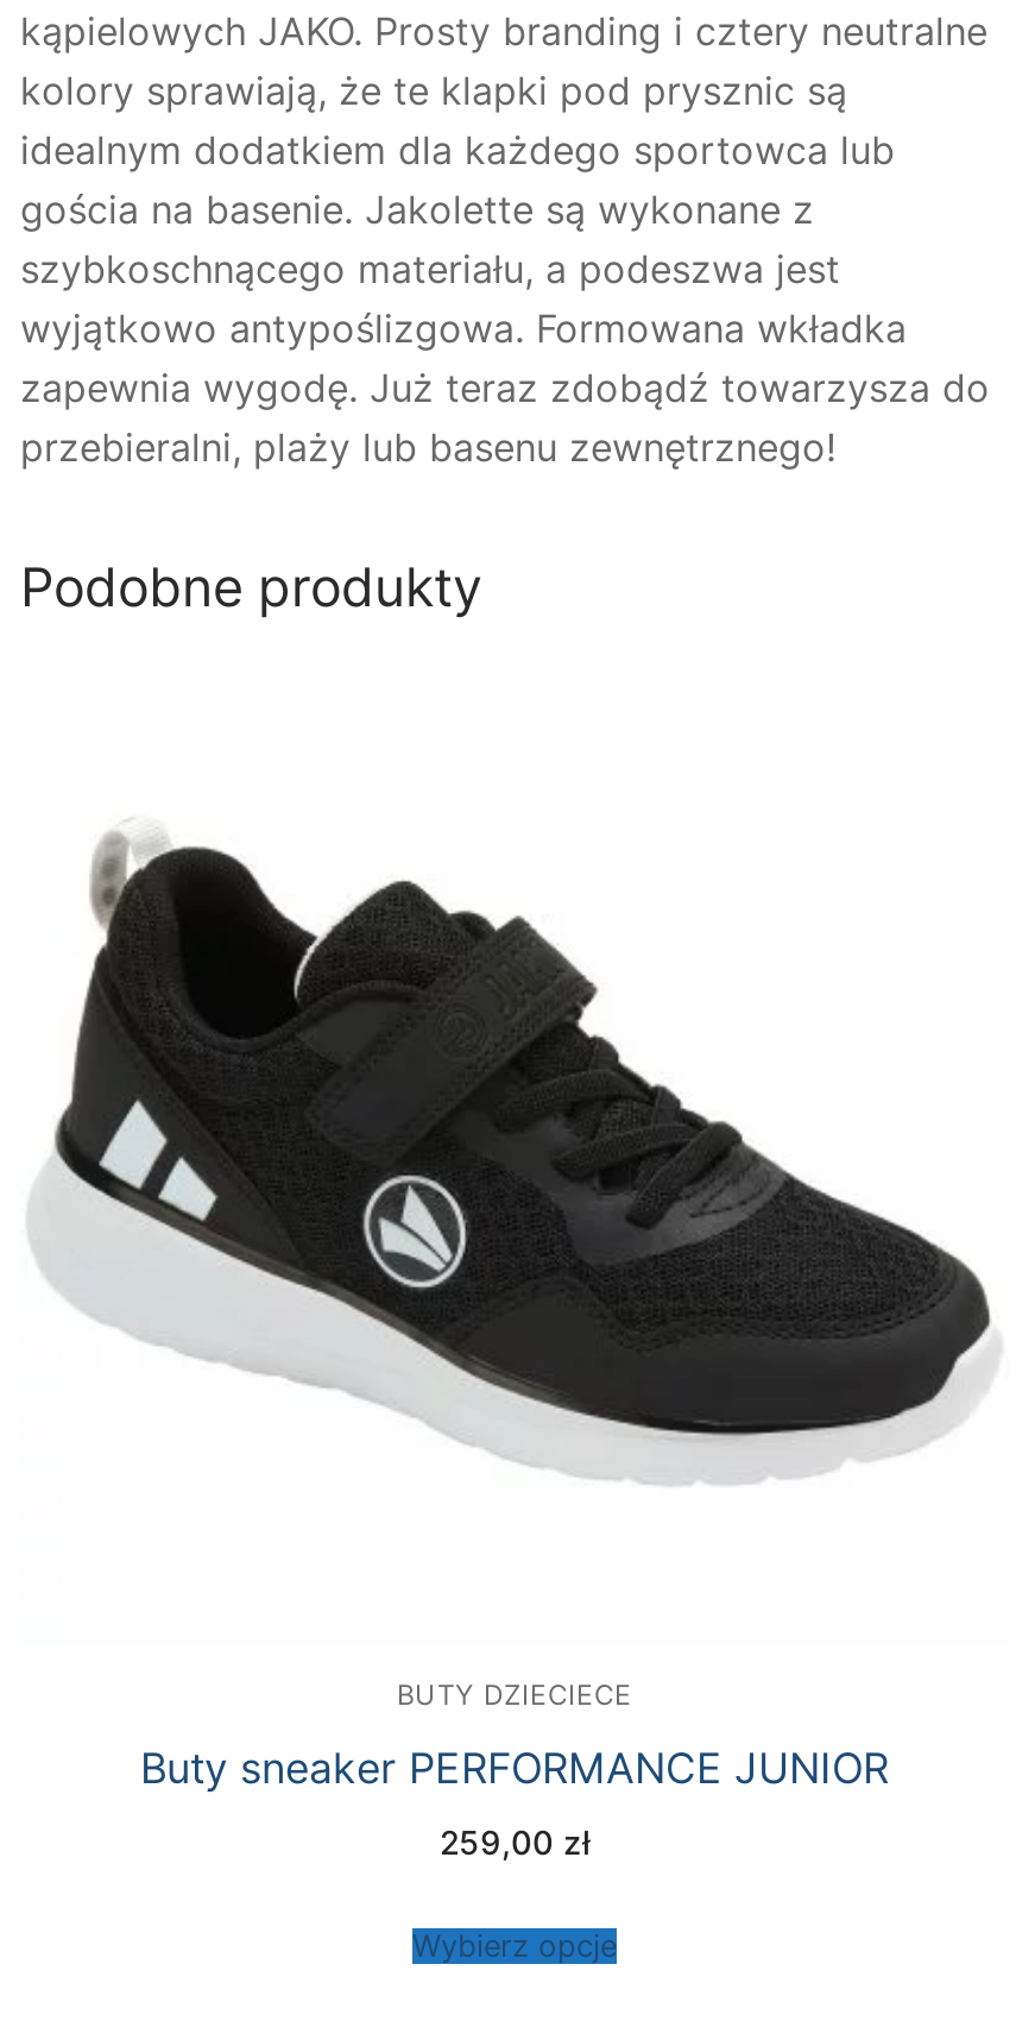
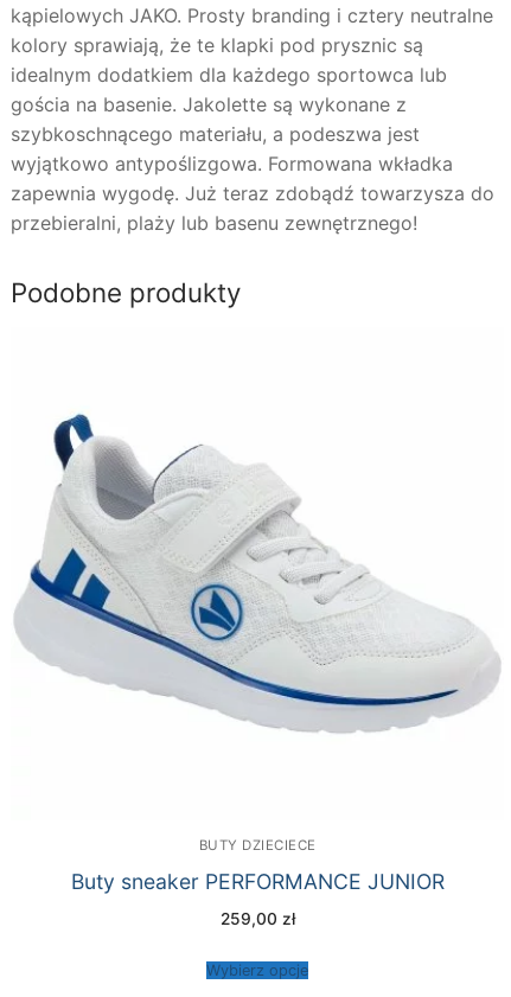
- [image]
+ [image]
